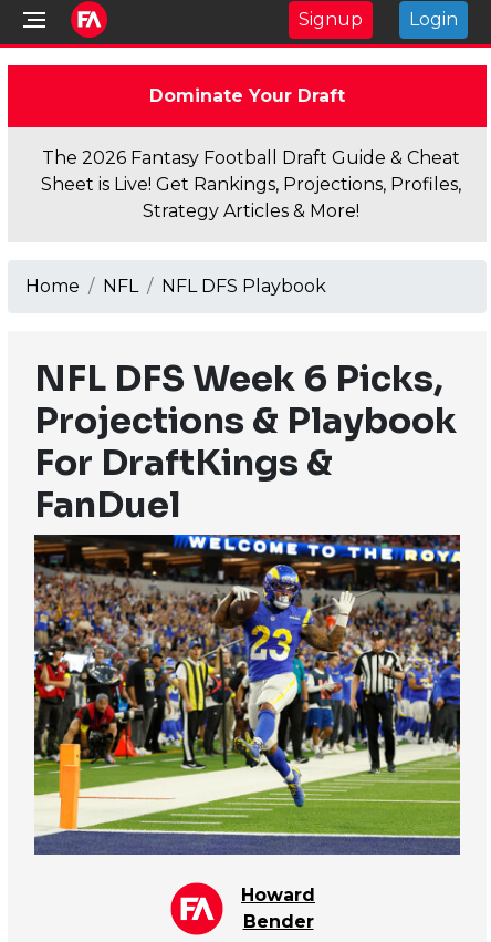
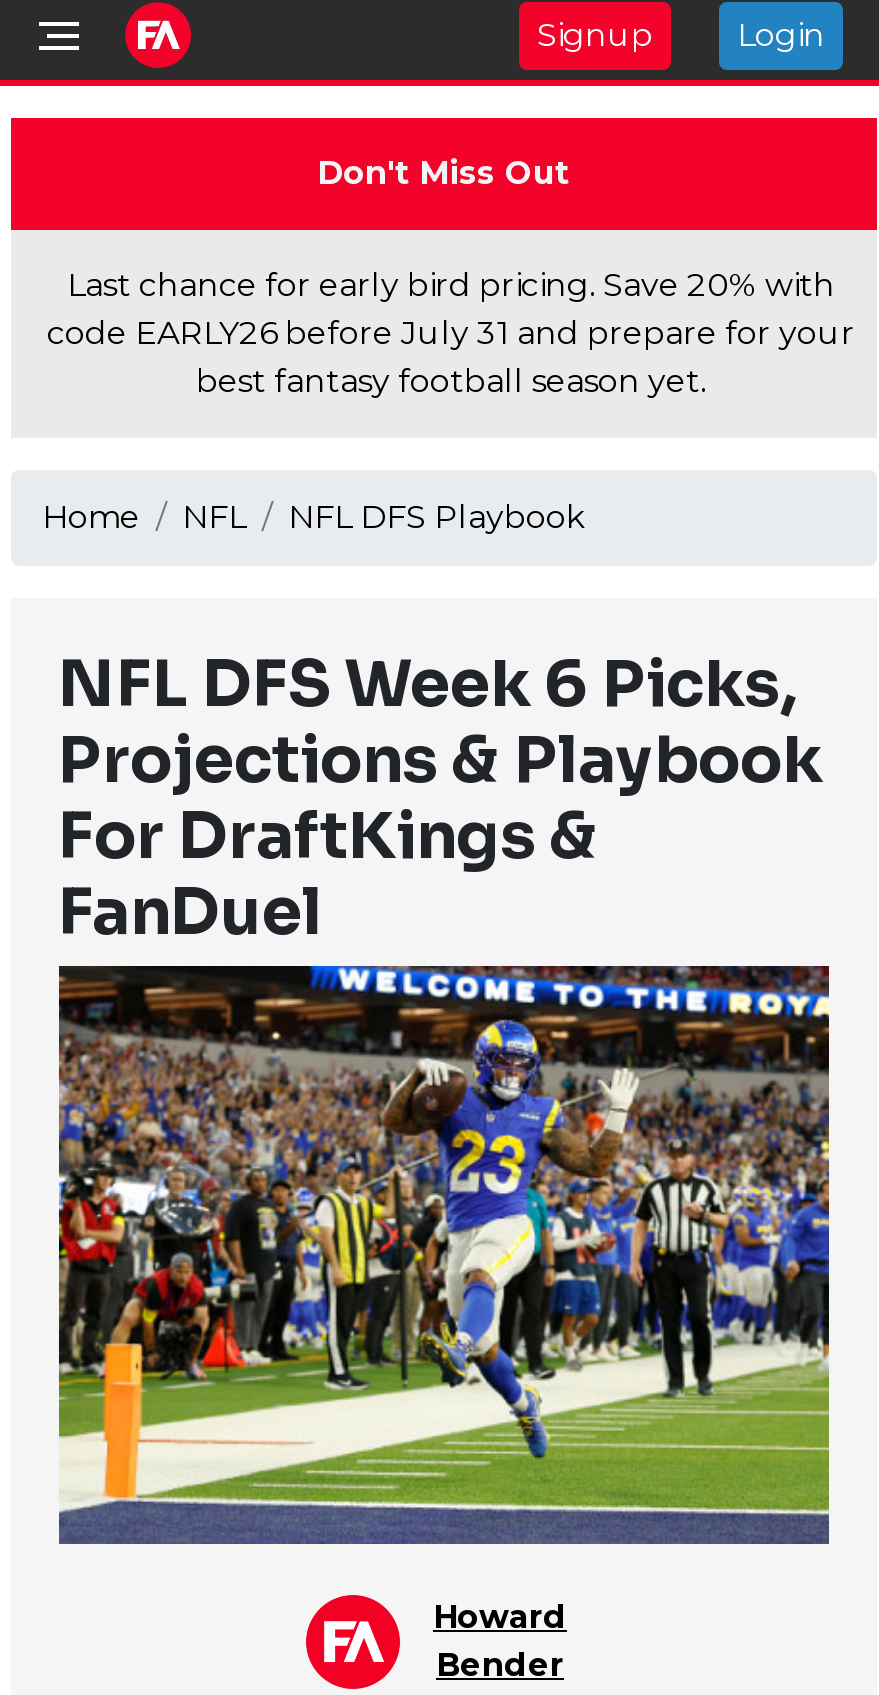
- Dominate Your Draft
+ Don't Miss Out

- The 2026 Fantasy Football Draft Guide & Cheat
- Sheet is Live! Get Rankings, Projections, Profiles,
- Strategy Articles & More!
+ Last chance for early bird pricing. Save 20% with
+ code EARLY26 before July 31 and prepare for your
+ best fantasy football season yet.
